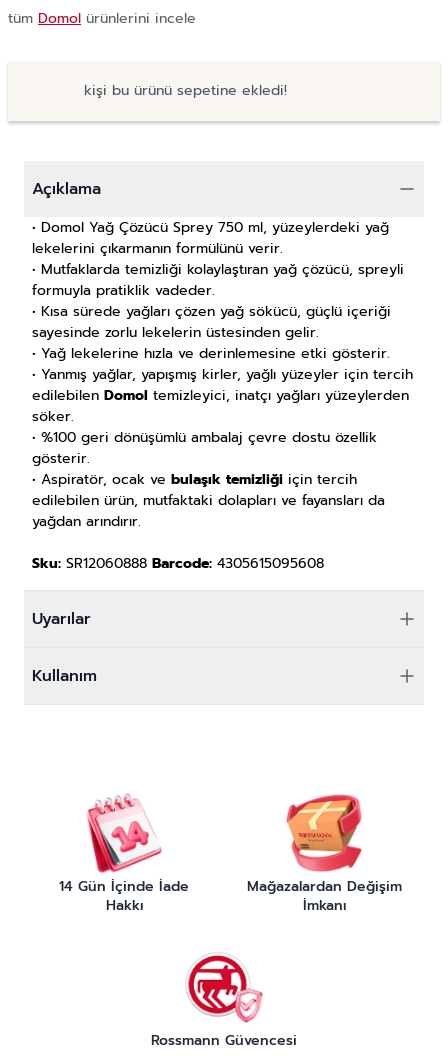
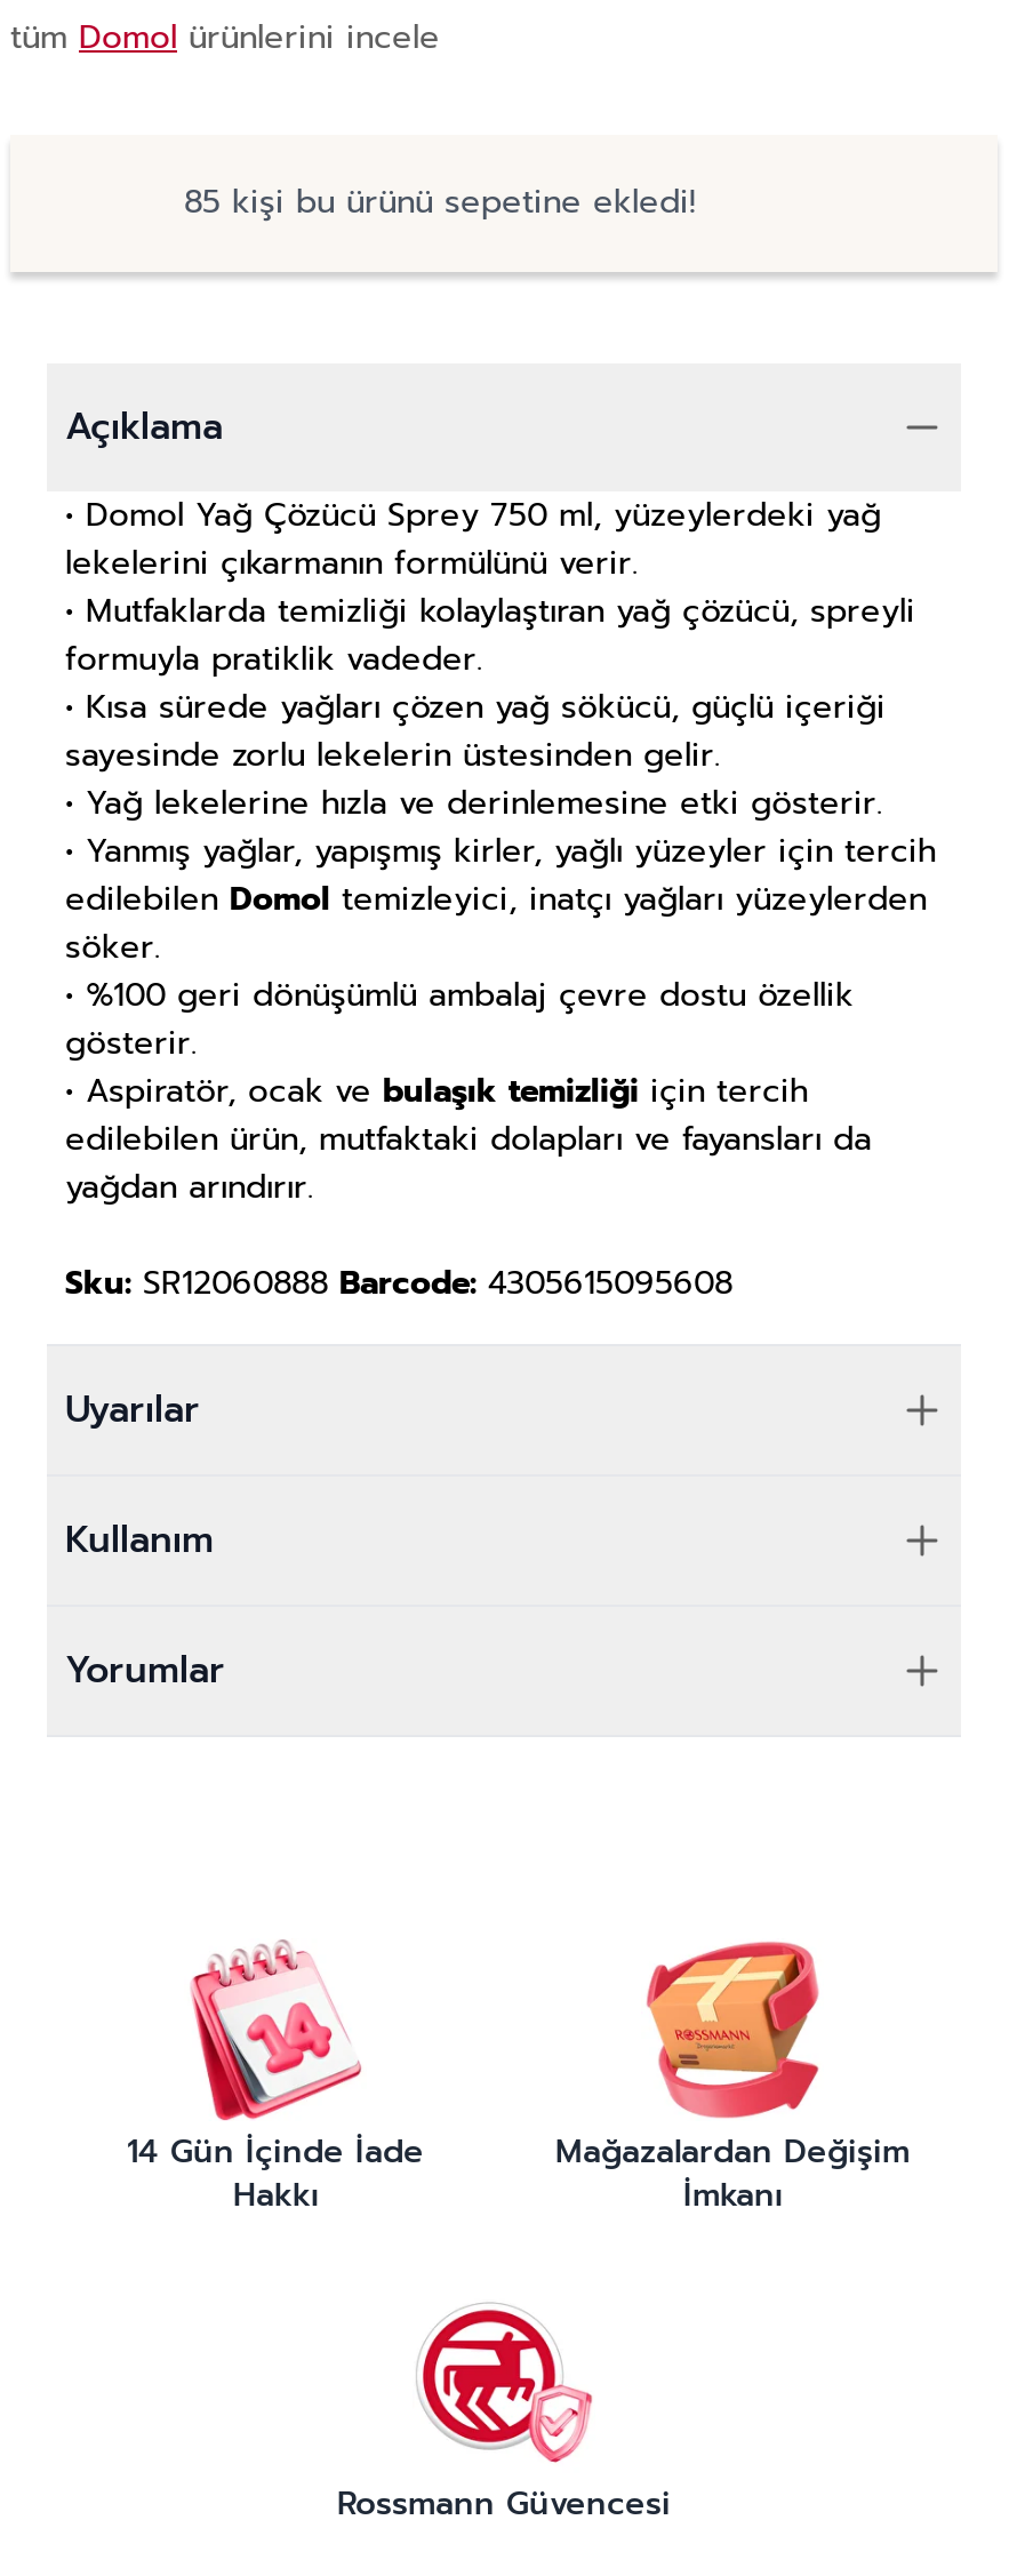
- kişi bu ürünü sepetine ekledi!
+ 85 kişi bu ürünü sepetine ekledi!

+ Yorumlar
